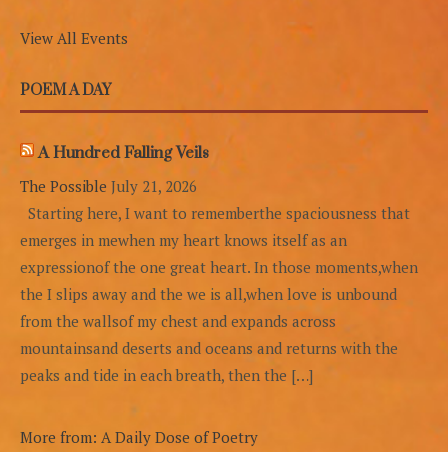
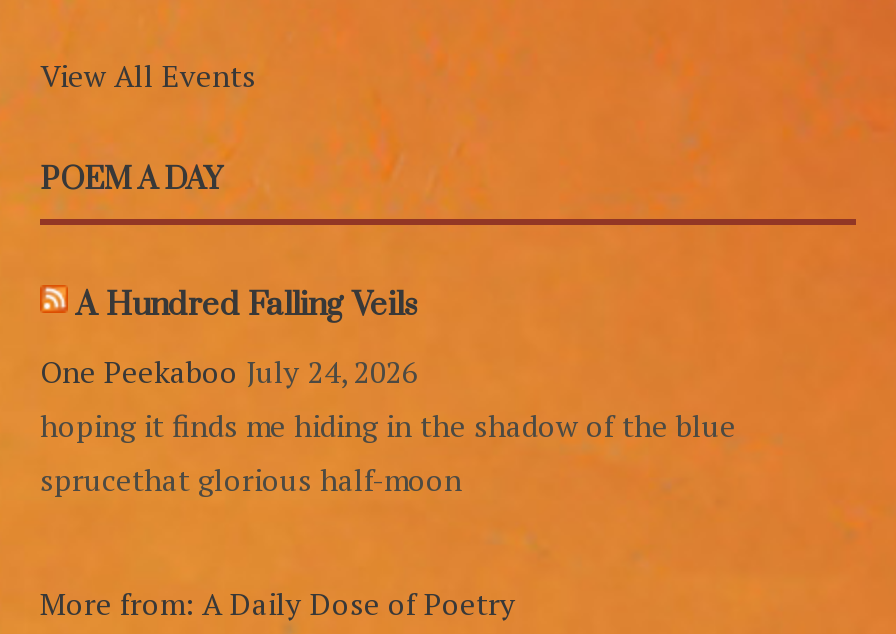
- The Possible July 21, 2026
- Starting here, I want to rememberthe spaciousness that
- emerges in mewhen my heart knows itself as an
- expressionof the one great heart. In those moments,when
- the I slips away and the we is all,when love is unbound
- from the wallsof my chest and expands across
- mountainsand deserts and oceans and returns with the
- peaks and tide in each breath, then the […]
+ One Peekaboo July 24, 2026
+ hoping it finds me hiding in the shadow of the blue
+ sprucethat glorious half-moon
